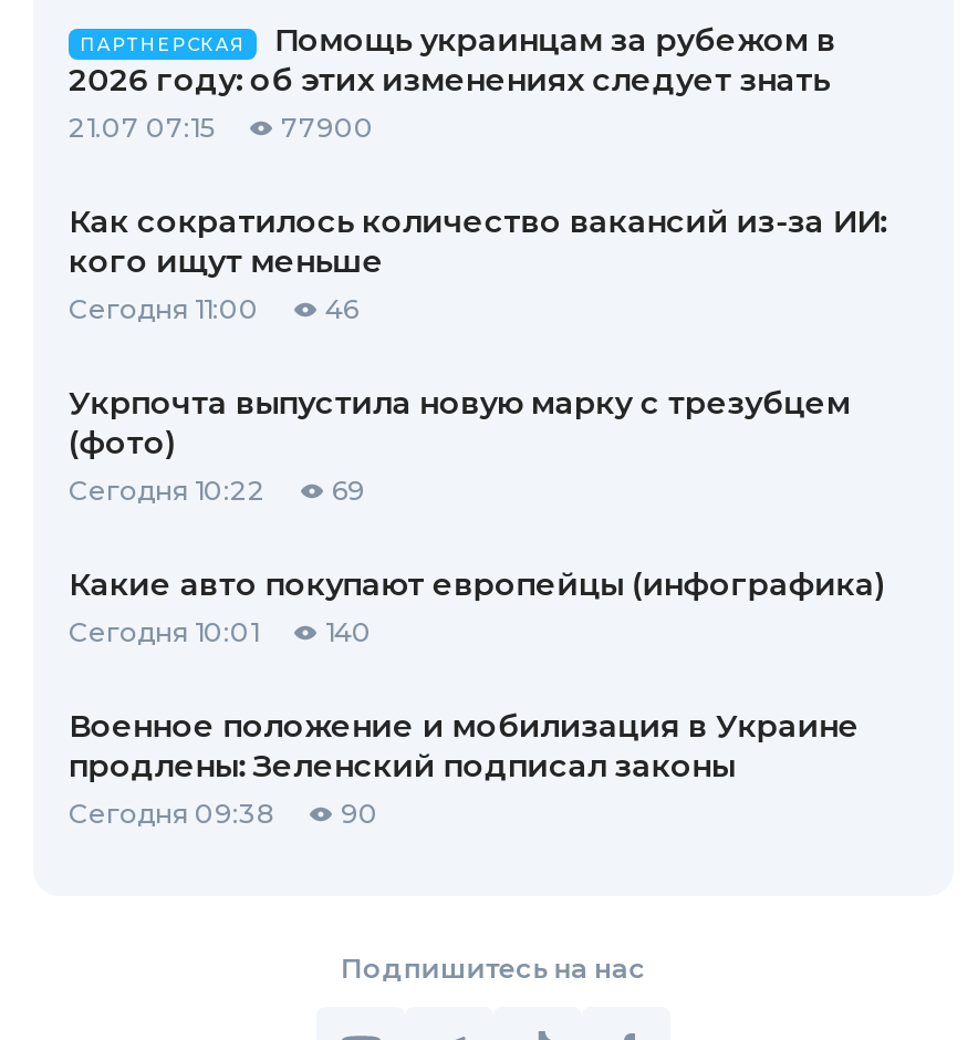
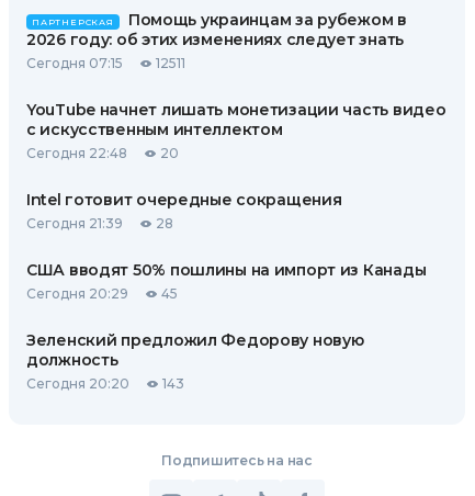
- 21.07 07:15
- 77900
+ Сегодня 07:15
+ 12511

- Как сократилось количество вакансий из-за ИИ:
- кого ищут меньше
- Сегодня 11:00
- 46
+ YouTube начнет лишать монетизации часть видео
+ с искусственным интеллектом
+ Сегодня 22:48
+ 20

- Укрпочта выпустила новую марку с трезубцем
- (фото)
- Сегодня 10:22
- 69
+ Intel готовит очередные сокращения
+ Сегодня 21:39
+ 28

- Какие авто покупают европейцы (инфографика)
- Сегодня 10:01
- 140
+ США вводят 50% пошлины на импорт из Канады
+ Сегодня 20:29
+ 45

- Военное положение и мобилизация в Украине
- продлены: Зеленский подписал законы
- Сегодня 09:38
- 90
+ Зеленский предложил Федорову новую
+ должность
+ Сегодня 20:20
+ 143
